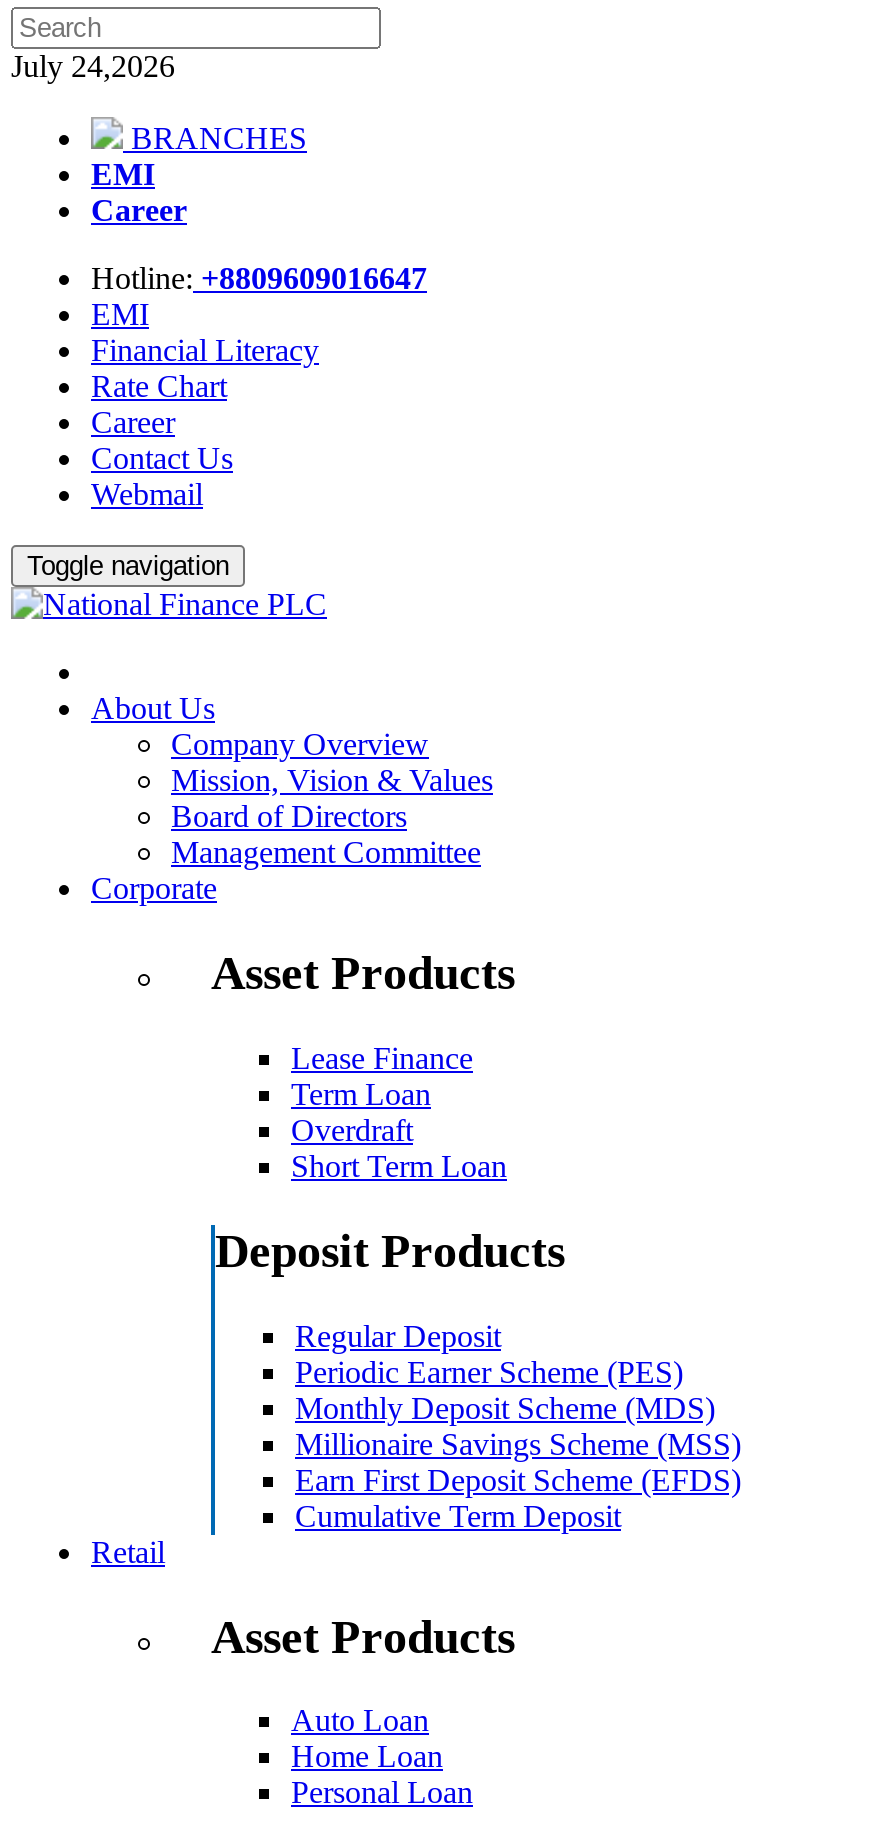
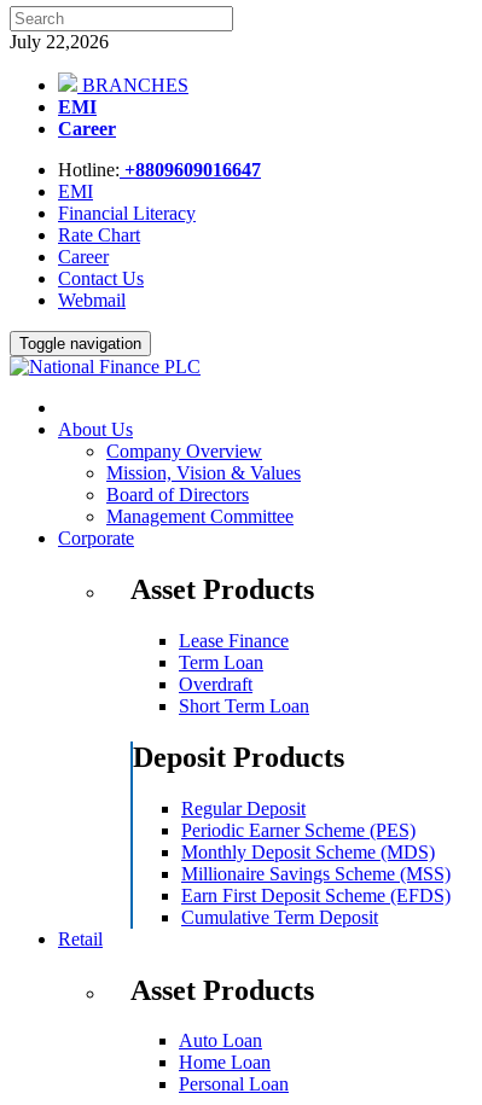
- July 24,2026
+ July 22,2026
